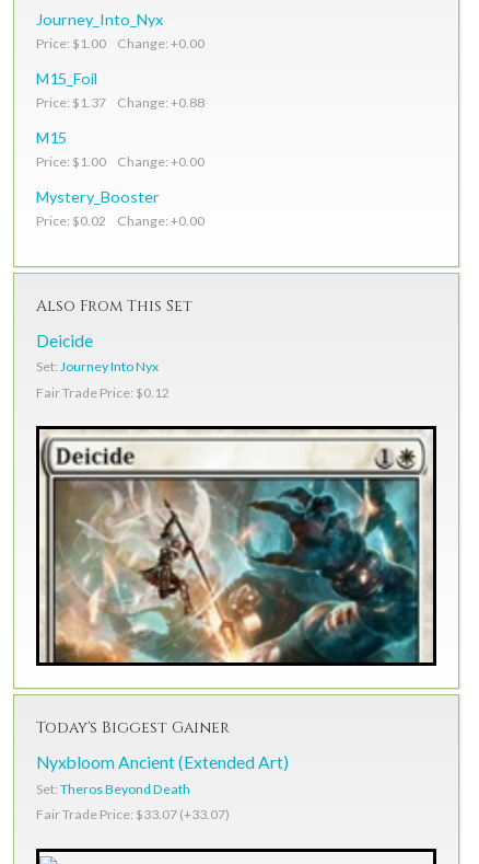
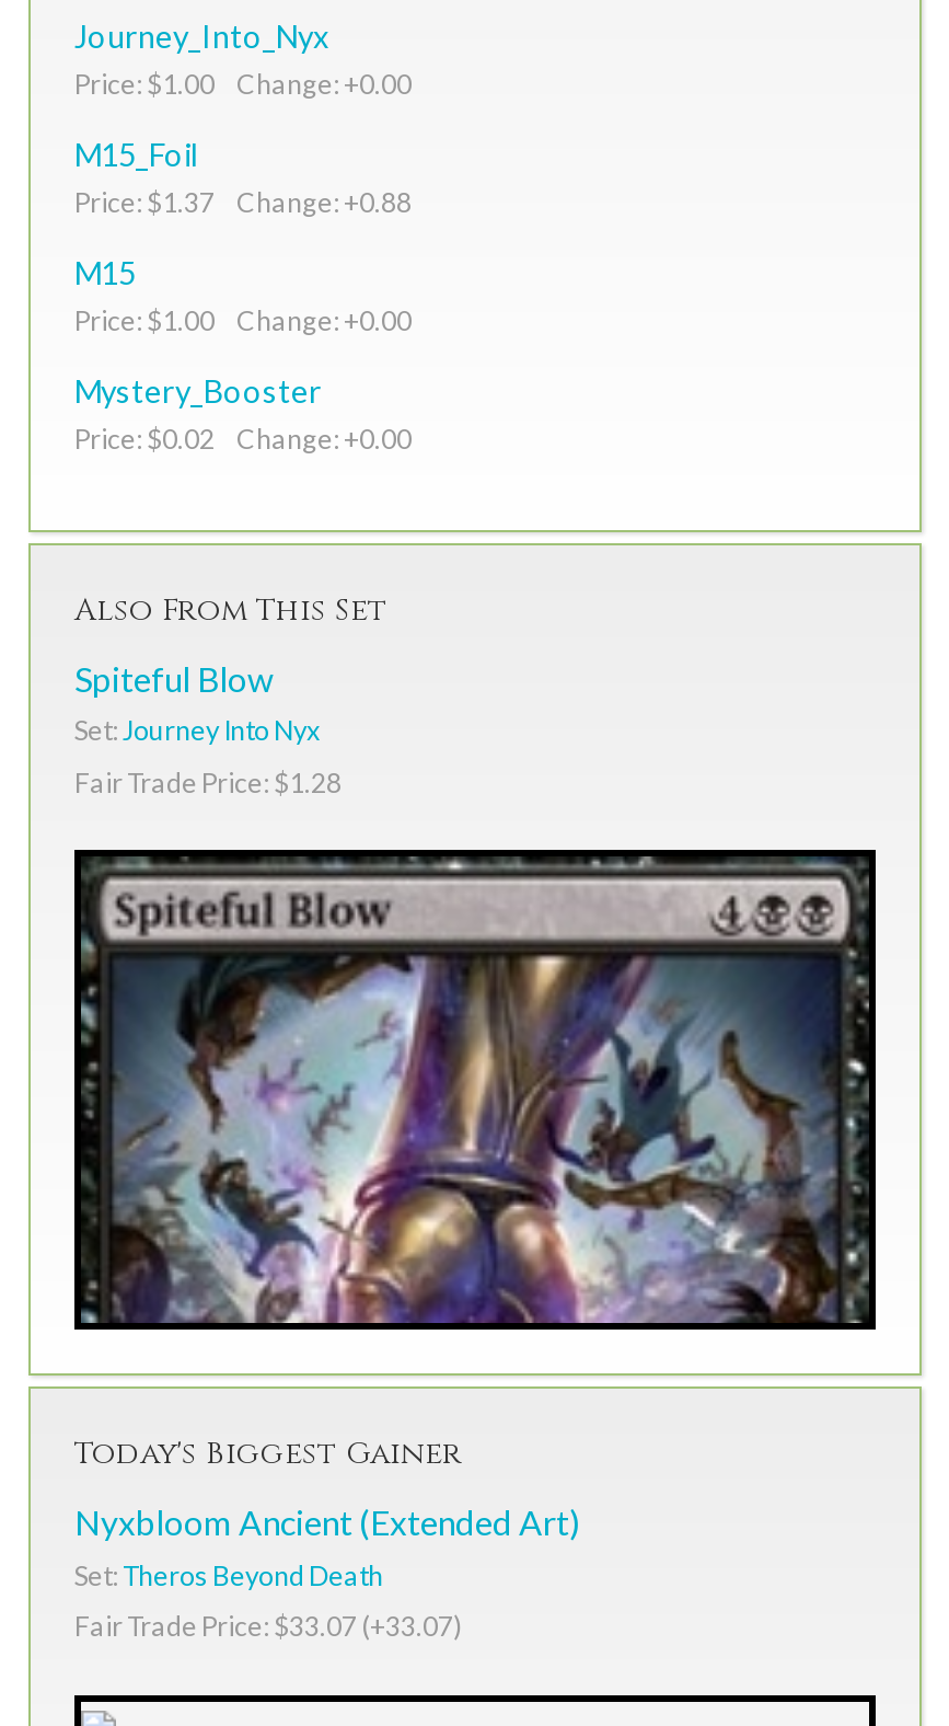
- Deicide
+ Spiteful Blow

- Fair Trade Price: $0.12
+ Fair Trade Price: $1.28

- [image]
+ [image]
